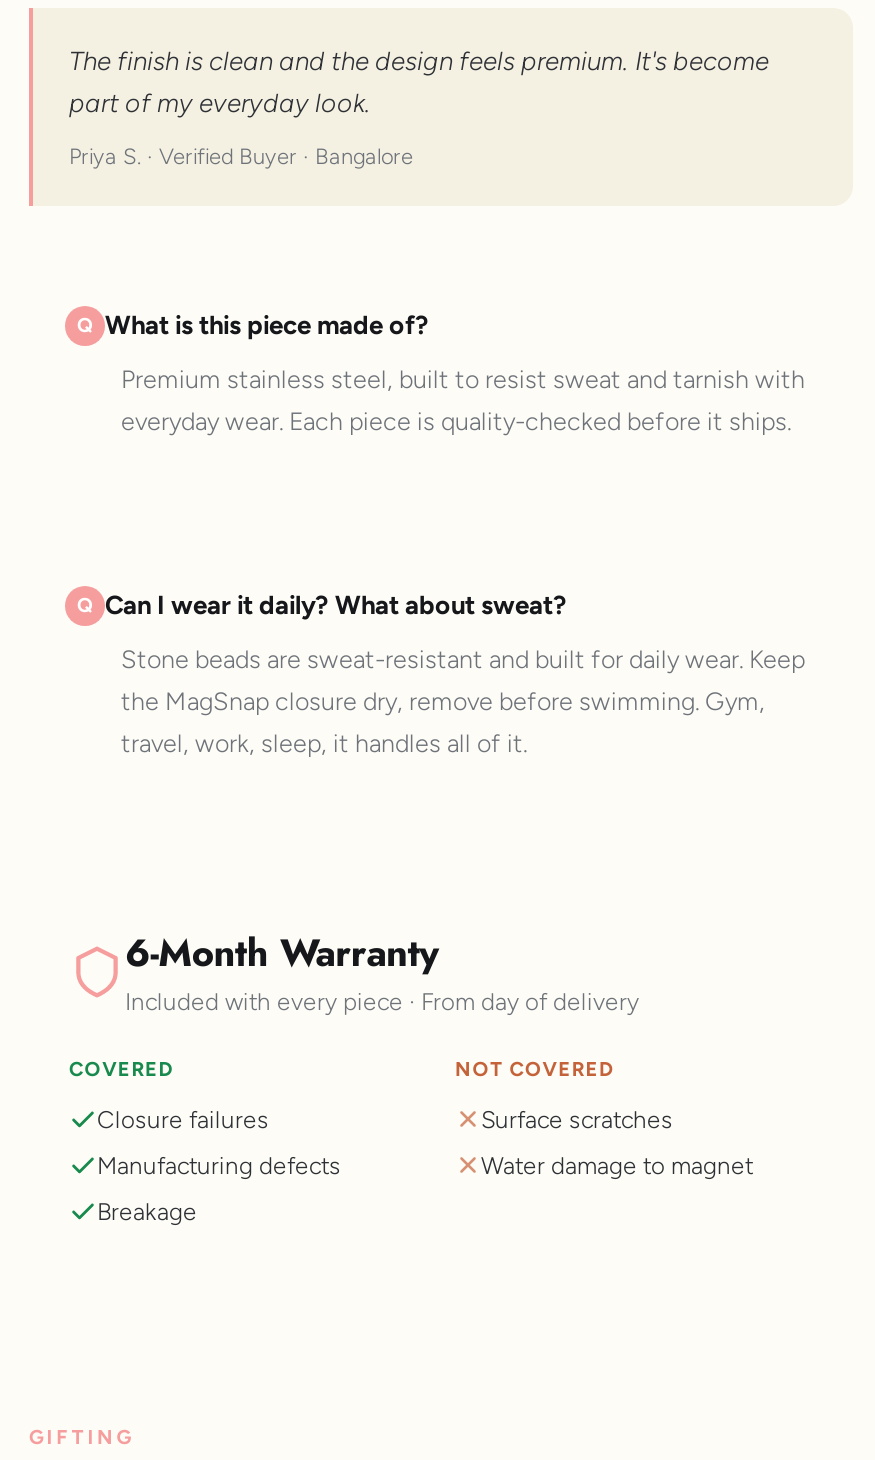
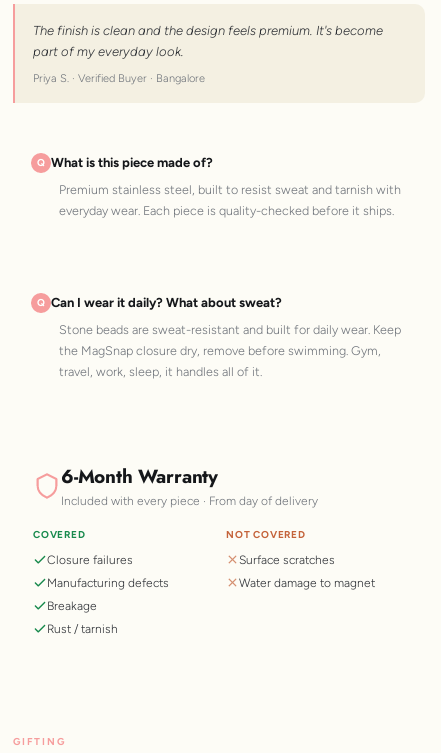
+ Rust / tarnish
